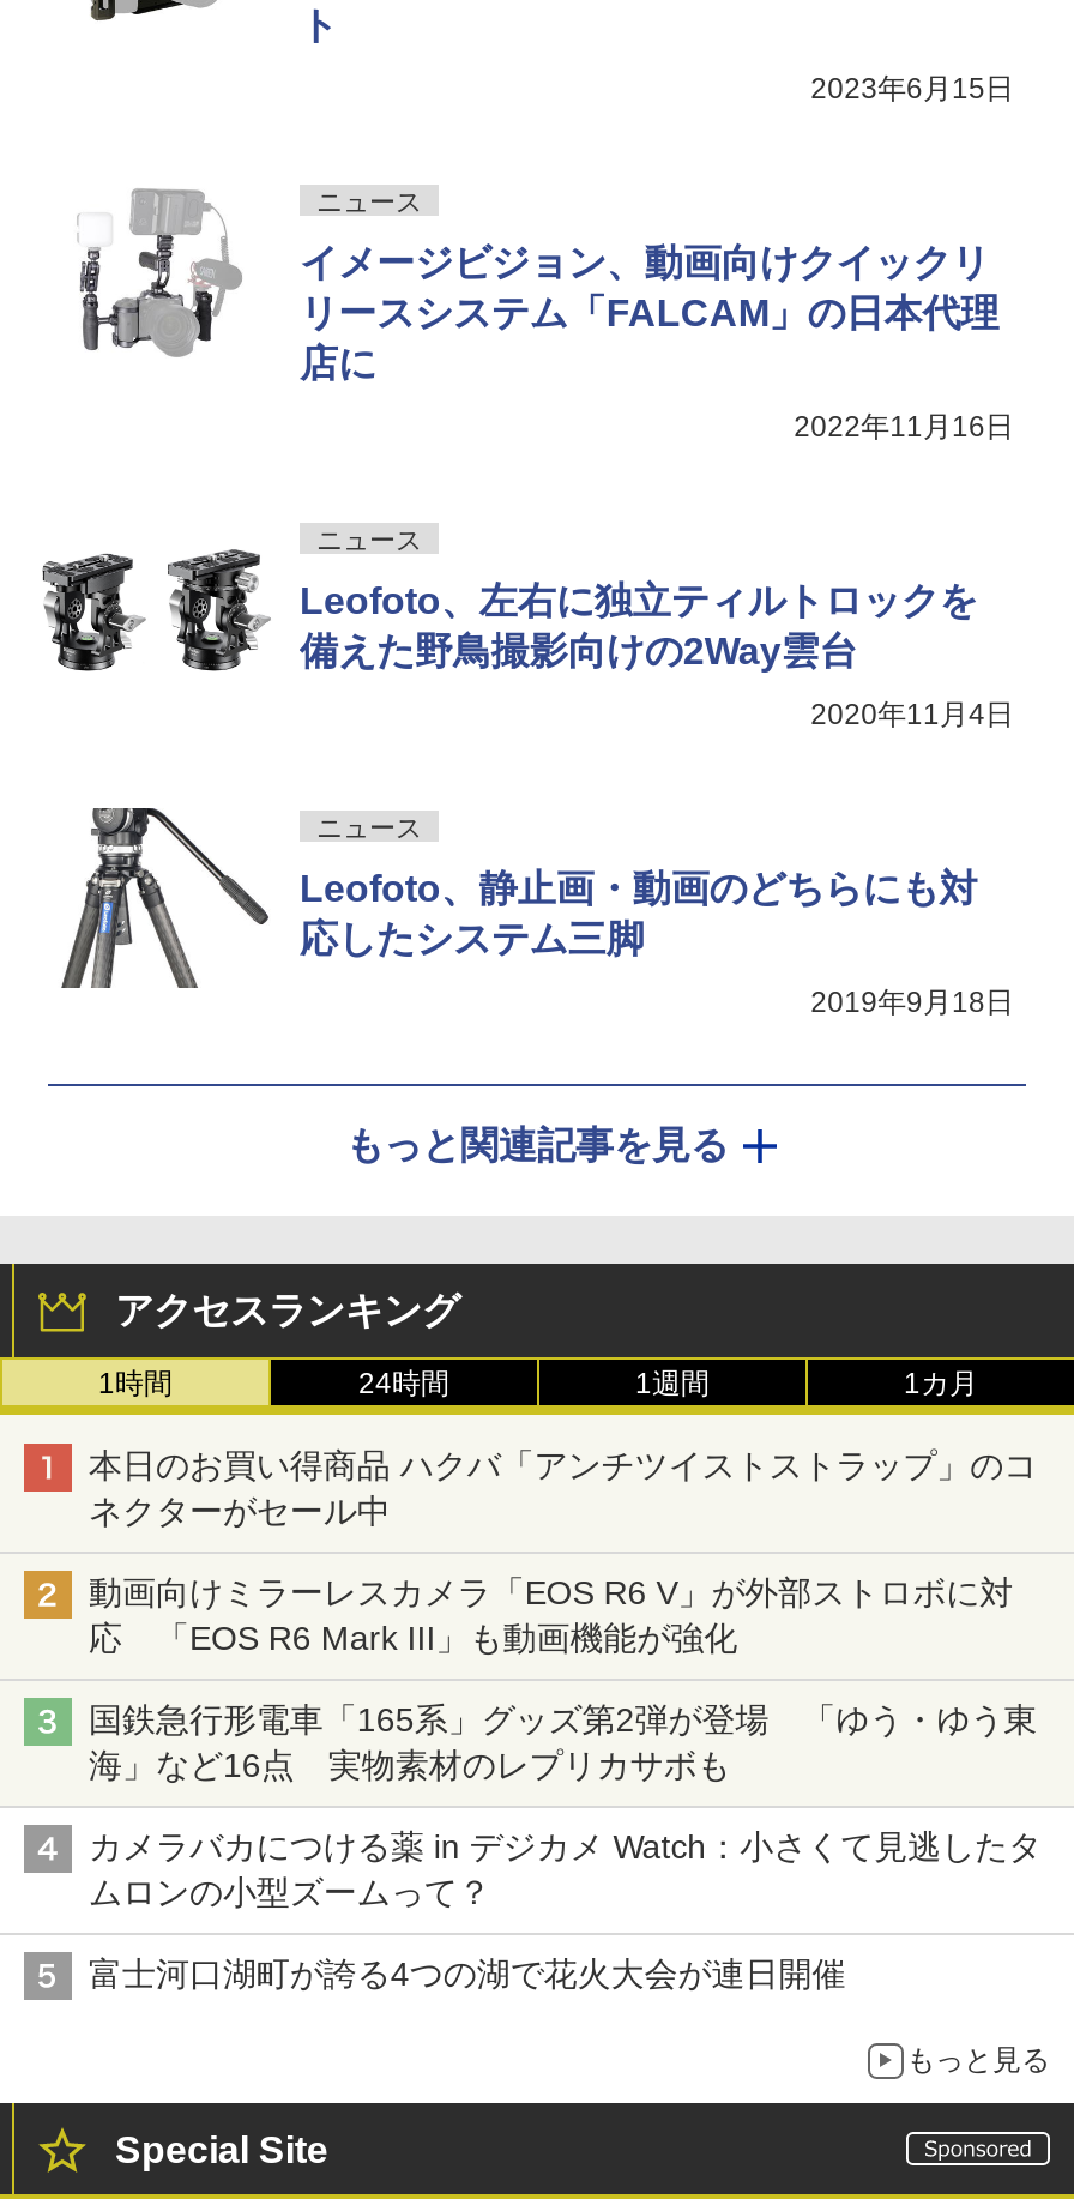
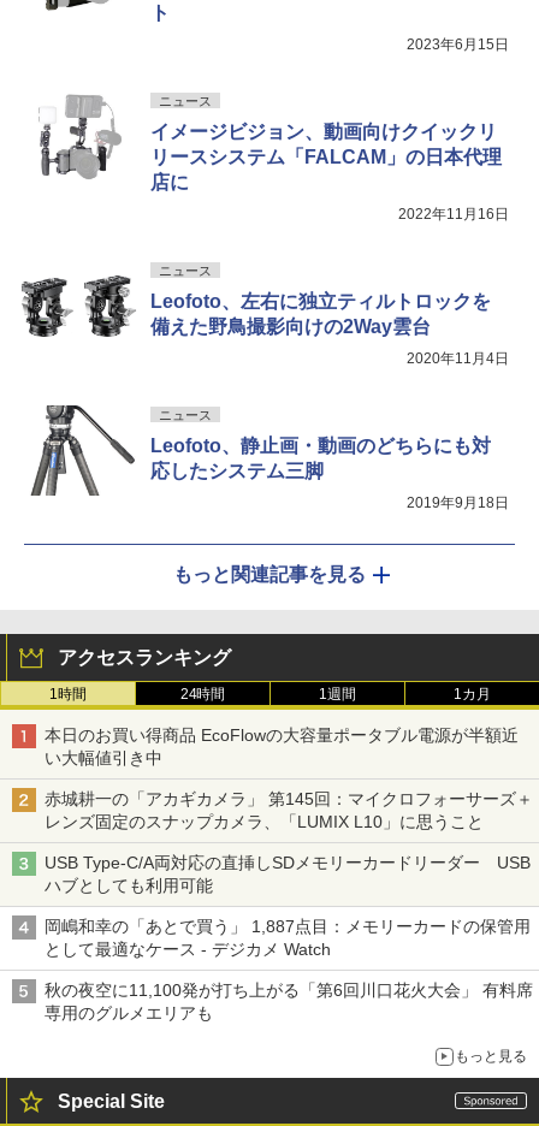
- 本日のお買い得商品 ハクバ「アンチツイストストラップ」のコ
- ネクターがセール中
+ 本日のお買い得商品 EcoFlowの大容量ポータブル電源が半額近
+ い大幅値引き中

- 動画向けミラーレスカメラ「EOS R6 V」が外部ストロボに対
- 応 「EOS R6 Mark III」も動画機能が強化
+ 赤城耕一の「アカギカメラ」 第145回：マイクロフォーサーズ＋
+ レンズ固定のスナップカメラ、「LUMIX L10」に思うこと

- 国鉄急行形電車「165系」グッズ第2弾が登場 「ゆう・ゆう東
- 海」など16点 実物素材のレプリカサボも
+ USB Type-C/A両対応の直挿しSDメモリーカードリーダー USB
+ ハブとしても利用可能

- カメラバカにつける薬 in デジカメ Watch：小さくて見逃したタ
- ムロンの小型ズームって？
+ 岡嶋和幸の「あとで買う」 1,887点目：メモリーカードの保管用
+ として最適なケース - デジカメ Watch

- 富士河口湖町が誇る4つの湖で花火大会が連日開催
+ 秋の夜空に11,100発が打ち上がる「第6回川口花火大会」 有料席
+ 専用のグルメエリアも
